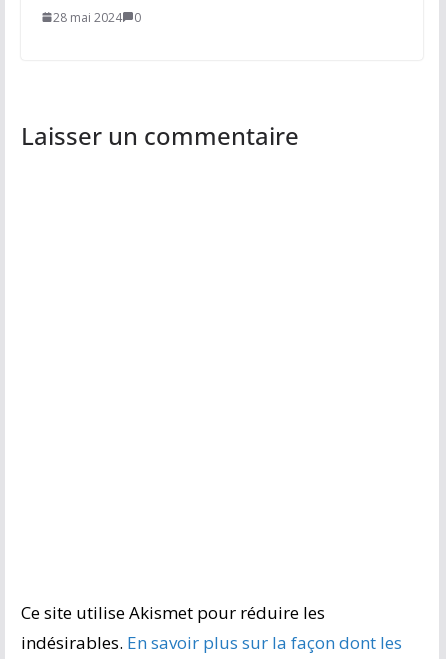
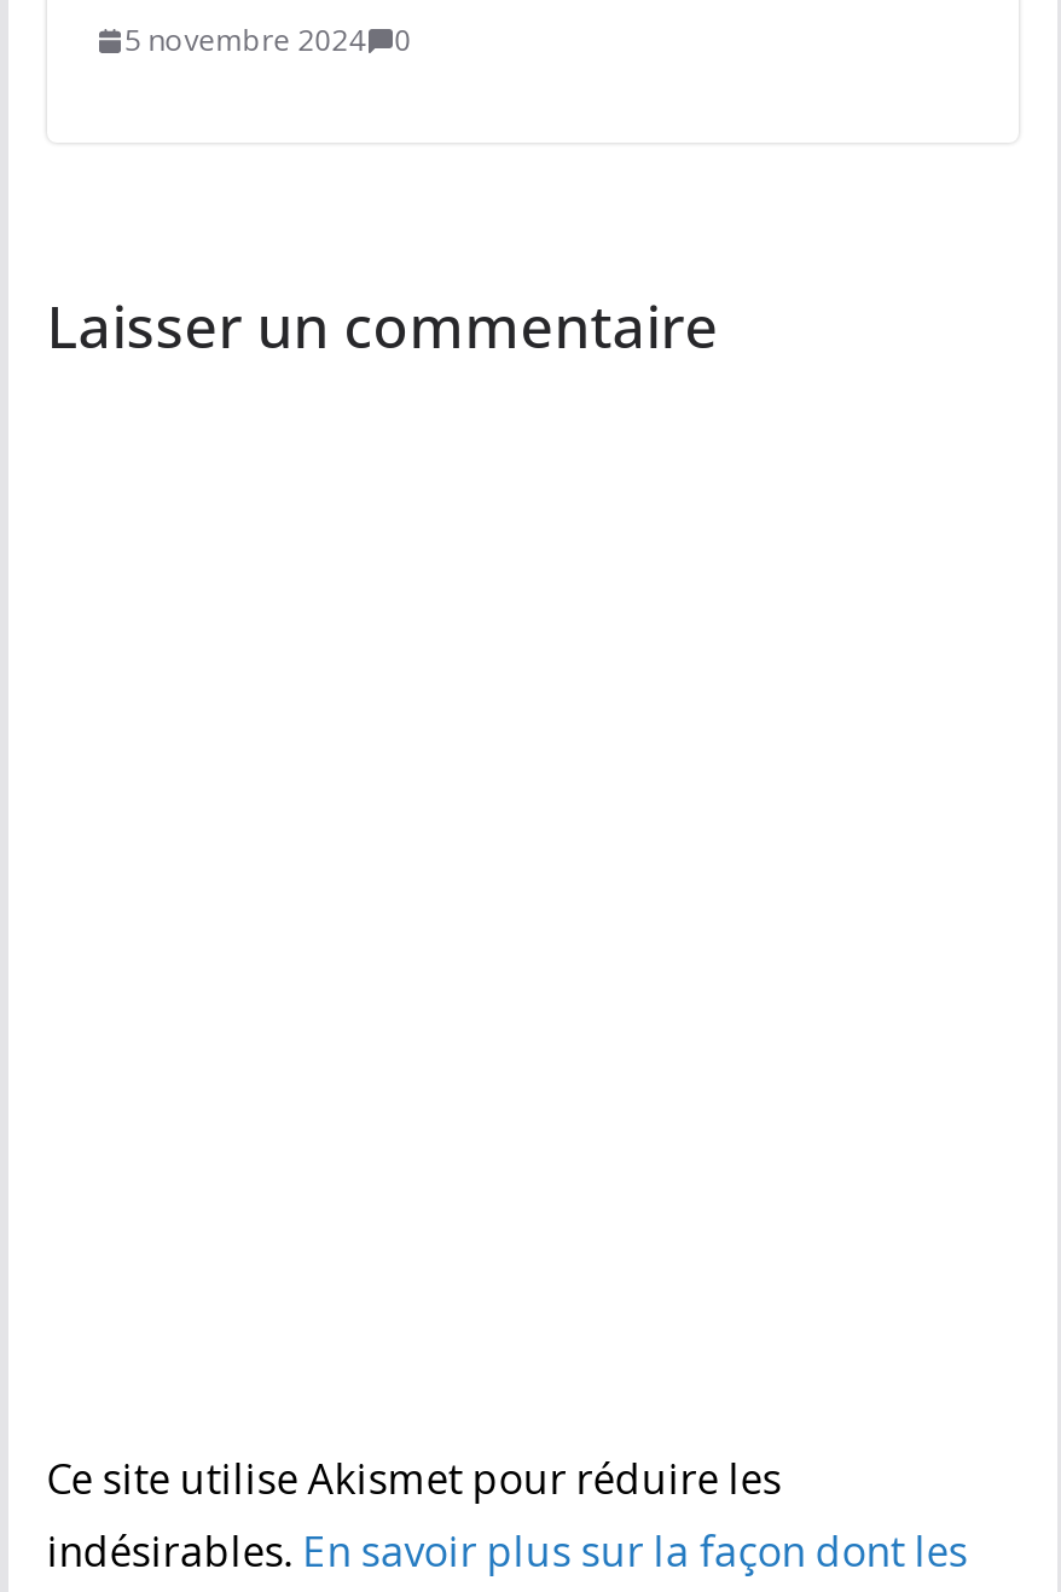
- 28 mai 2024 0
+ 5 novembre 2024 0
